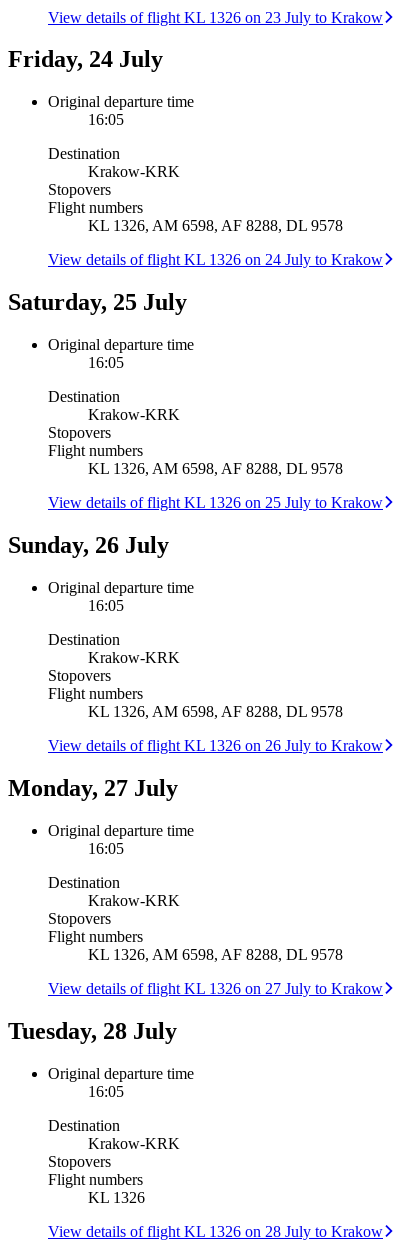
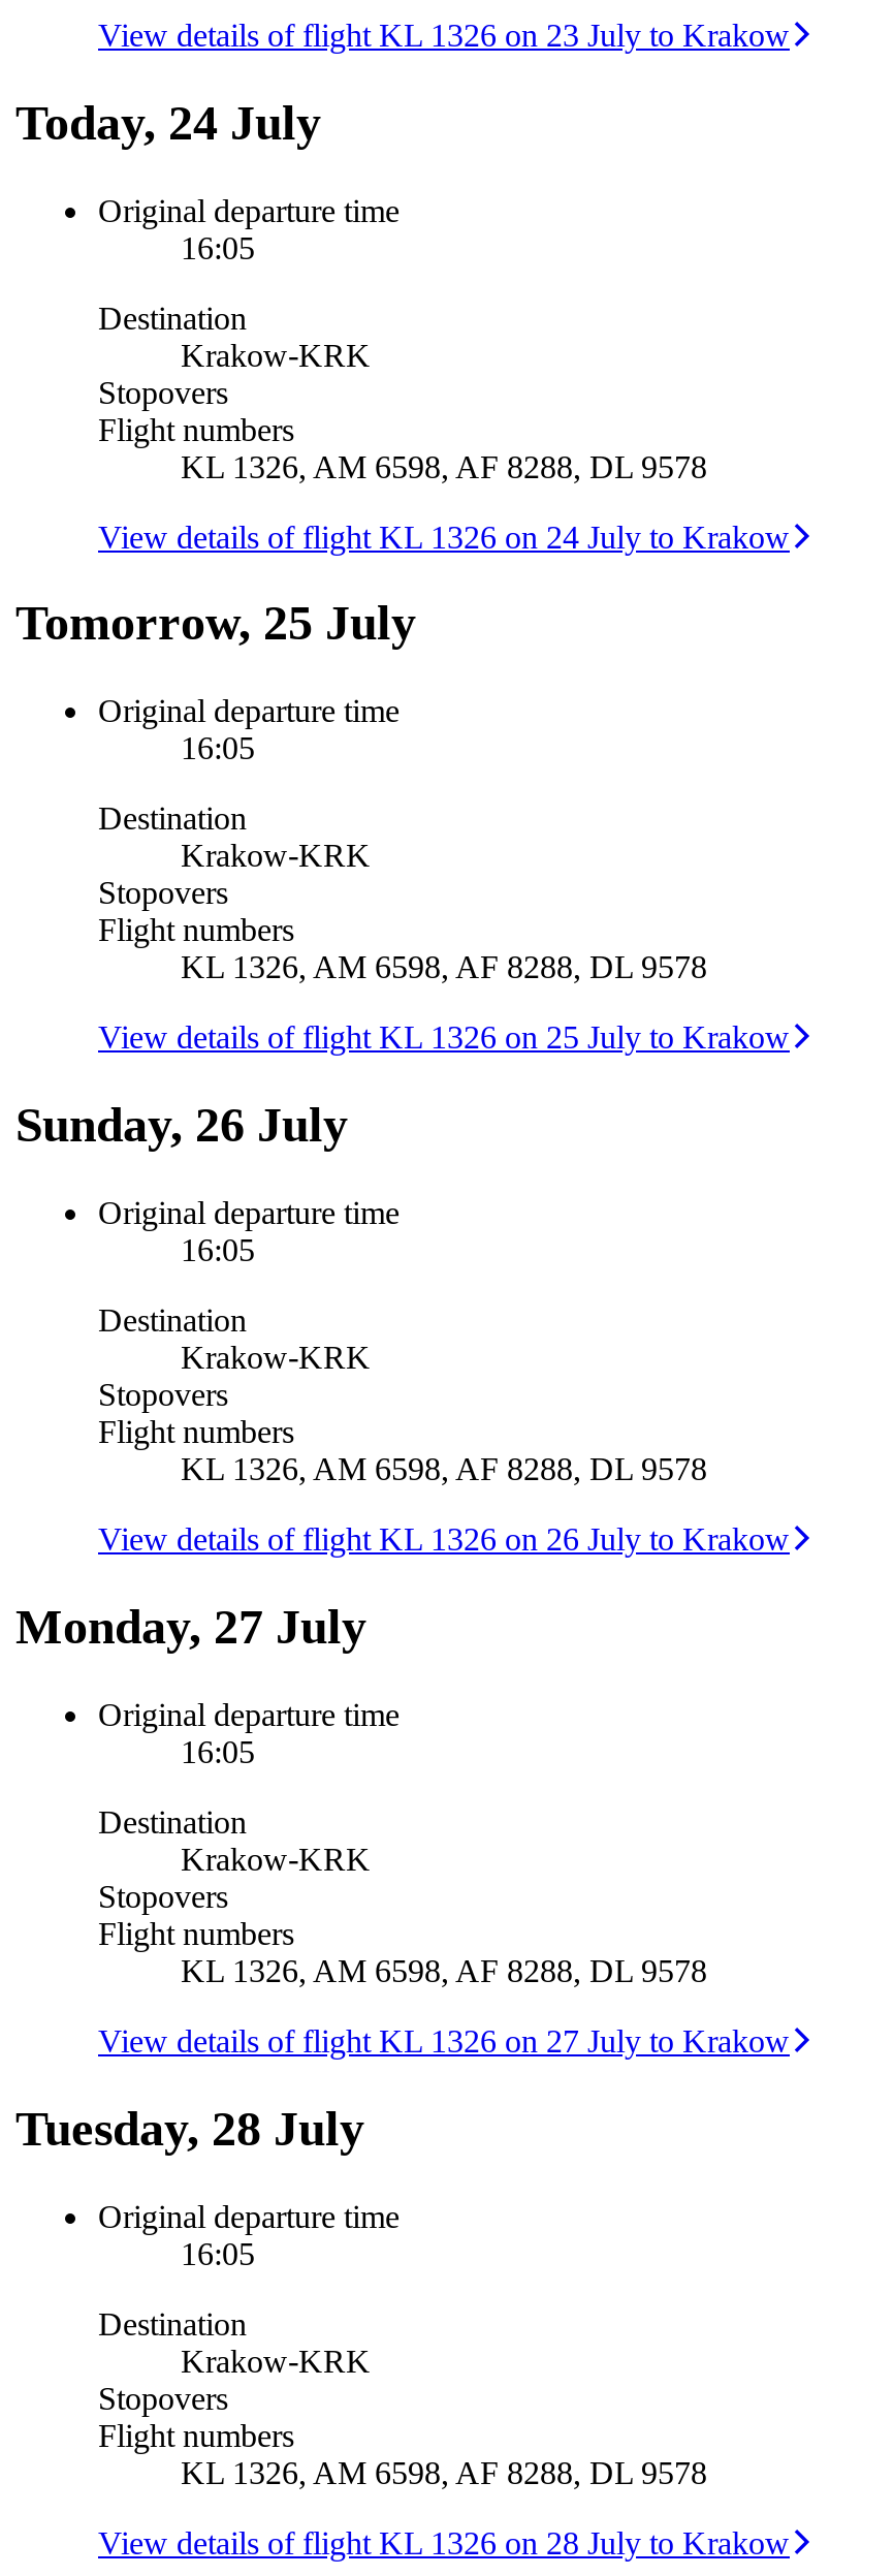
- Friday, 24 July
+ Today, 24 July

- Saturday, 25 July
+ Tomorrow, 25 July

- KL 1326
+ KL 1326, AM 6598, AF 8288, DL 9578
